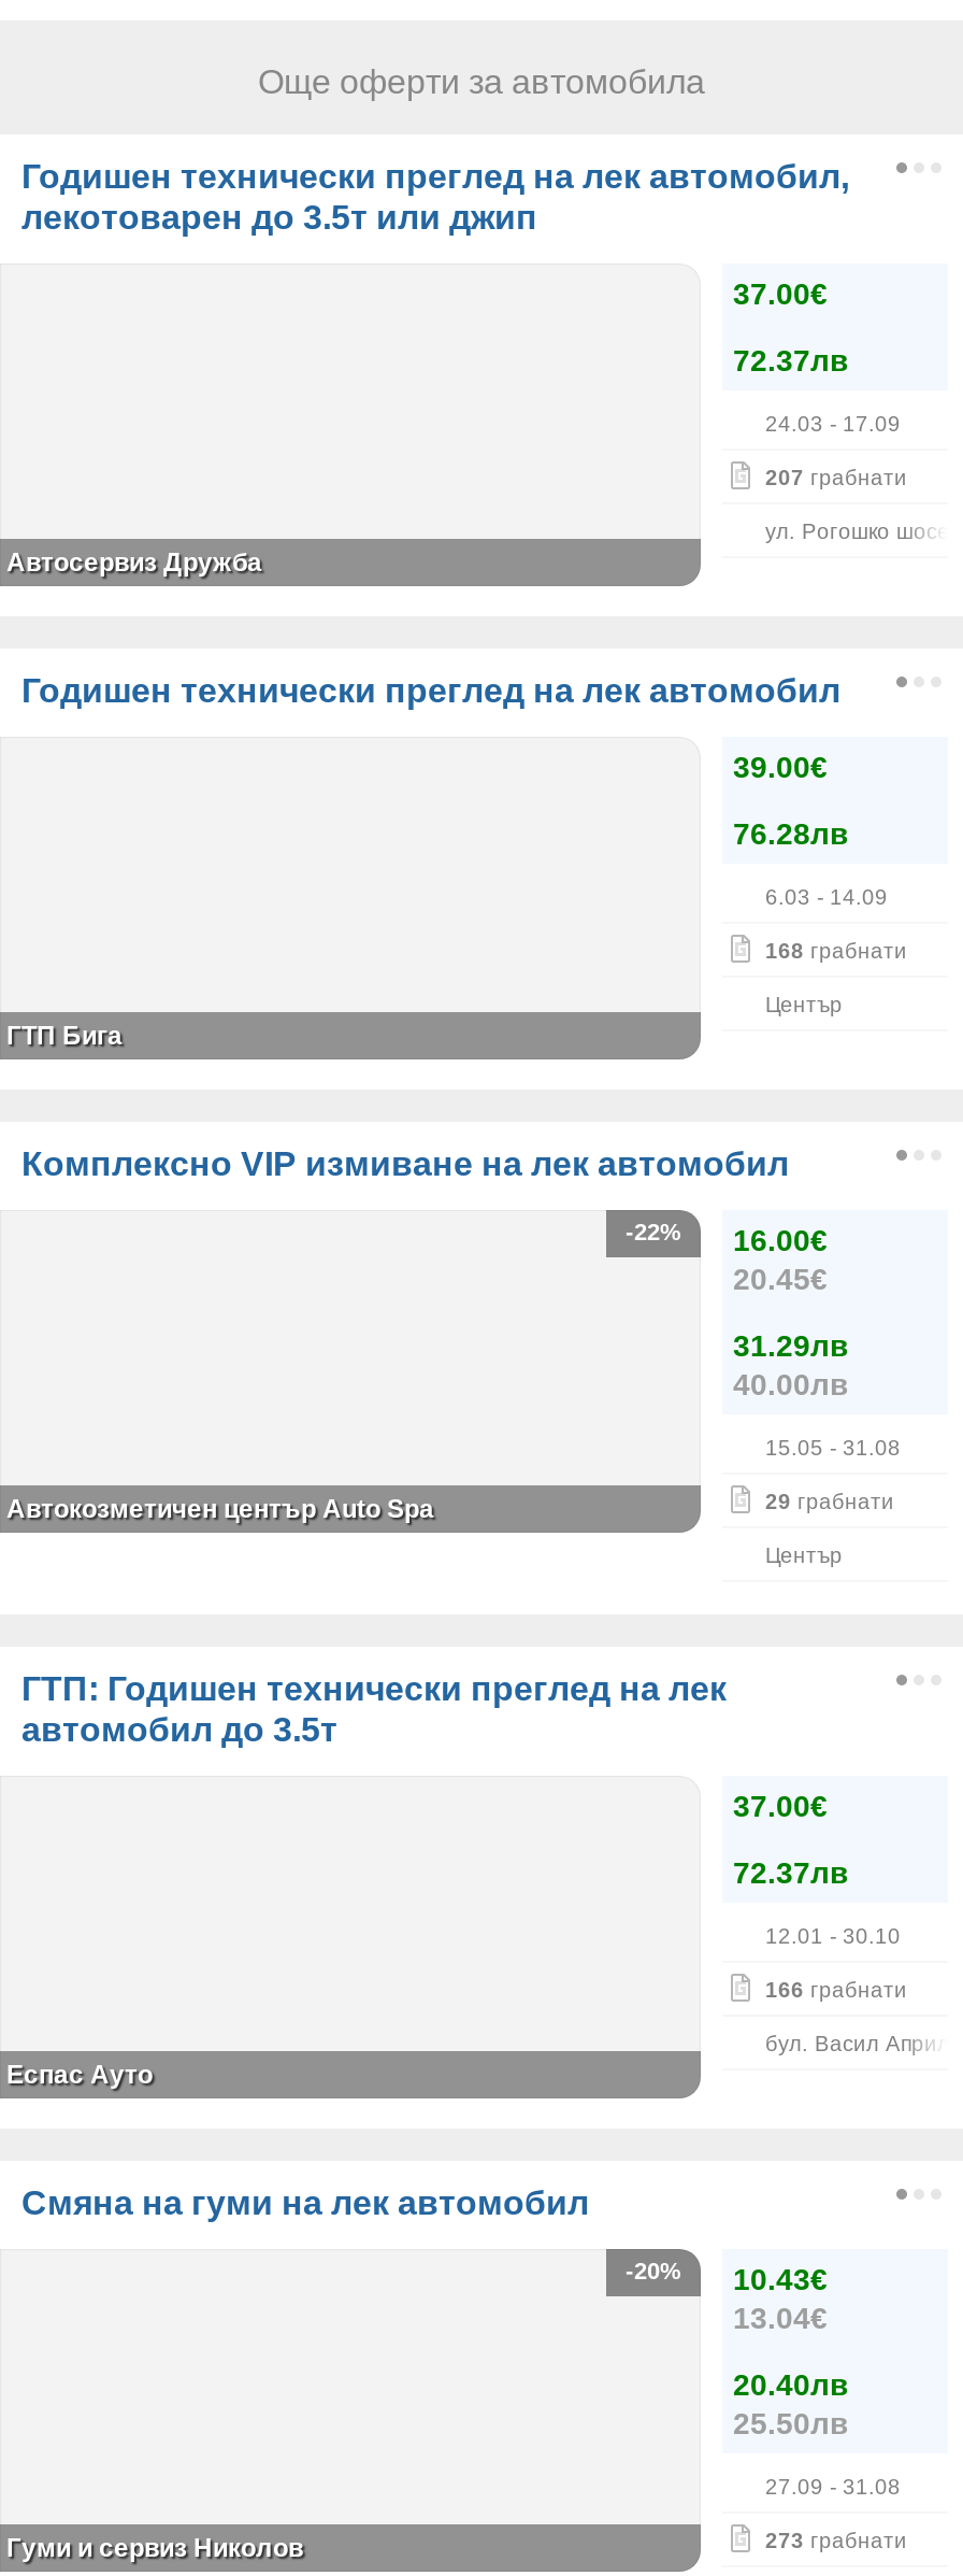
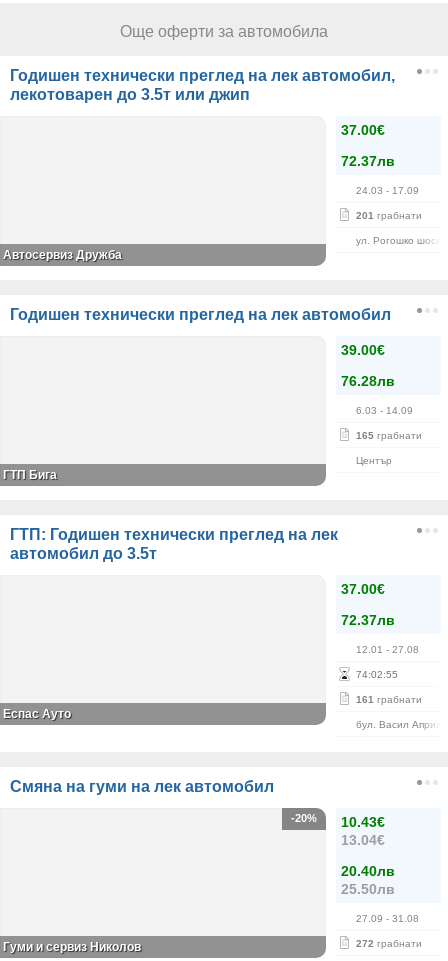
- 207 грабнати
+ 201 грабнати

- 168 грабнати
+ 165 грабнати

- Комплексно VIP измиване на лек автомобил
- 16.00€
- 20.45€
- 31.29лв
- 40.00лв
- 15.05 - 31.08
- 29 грабнати
- Център

- -22%

- Автокозметичен център Auto Spa

- 12.01 - 30.10
- 166 грабнати
+ 12.01 - 27.08
+ 74: 02: 55
+ 161 грабнати

- 273 грабнати
+ 272 грабнати
